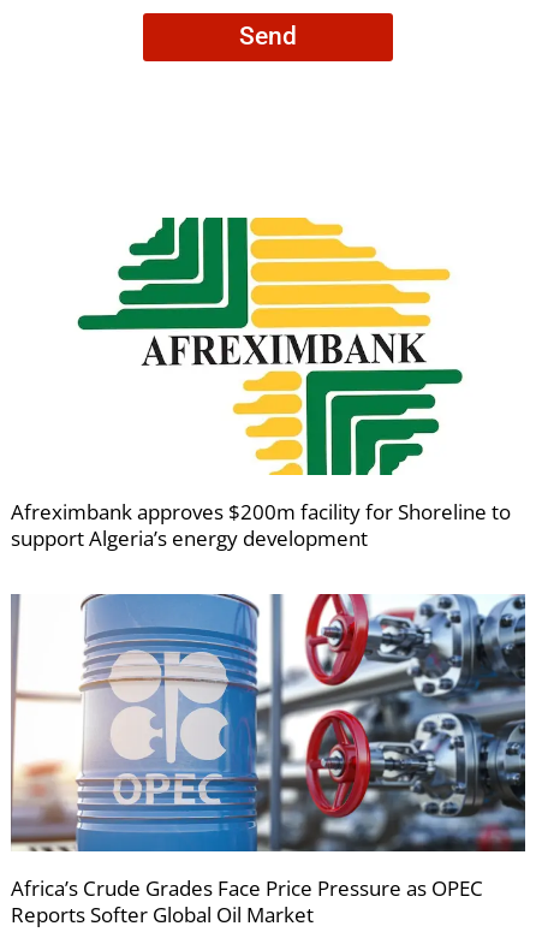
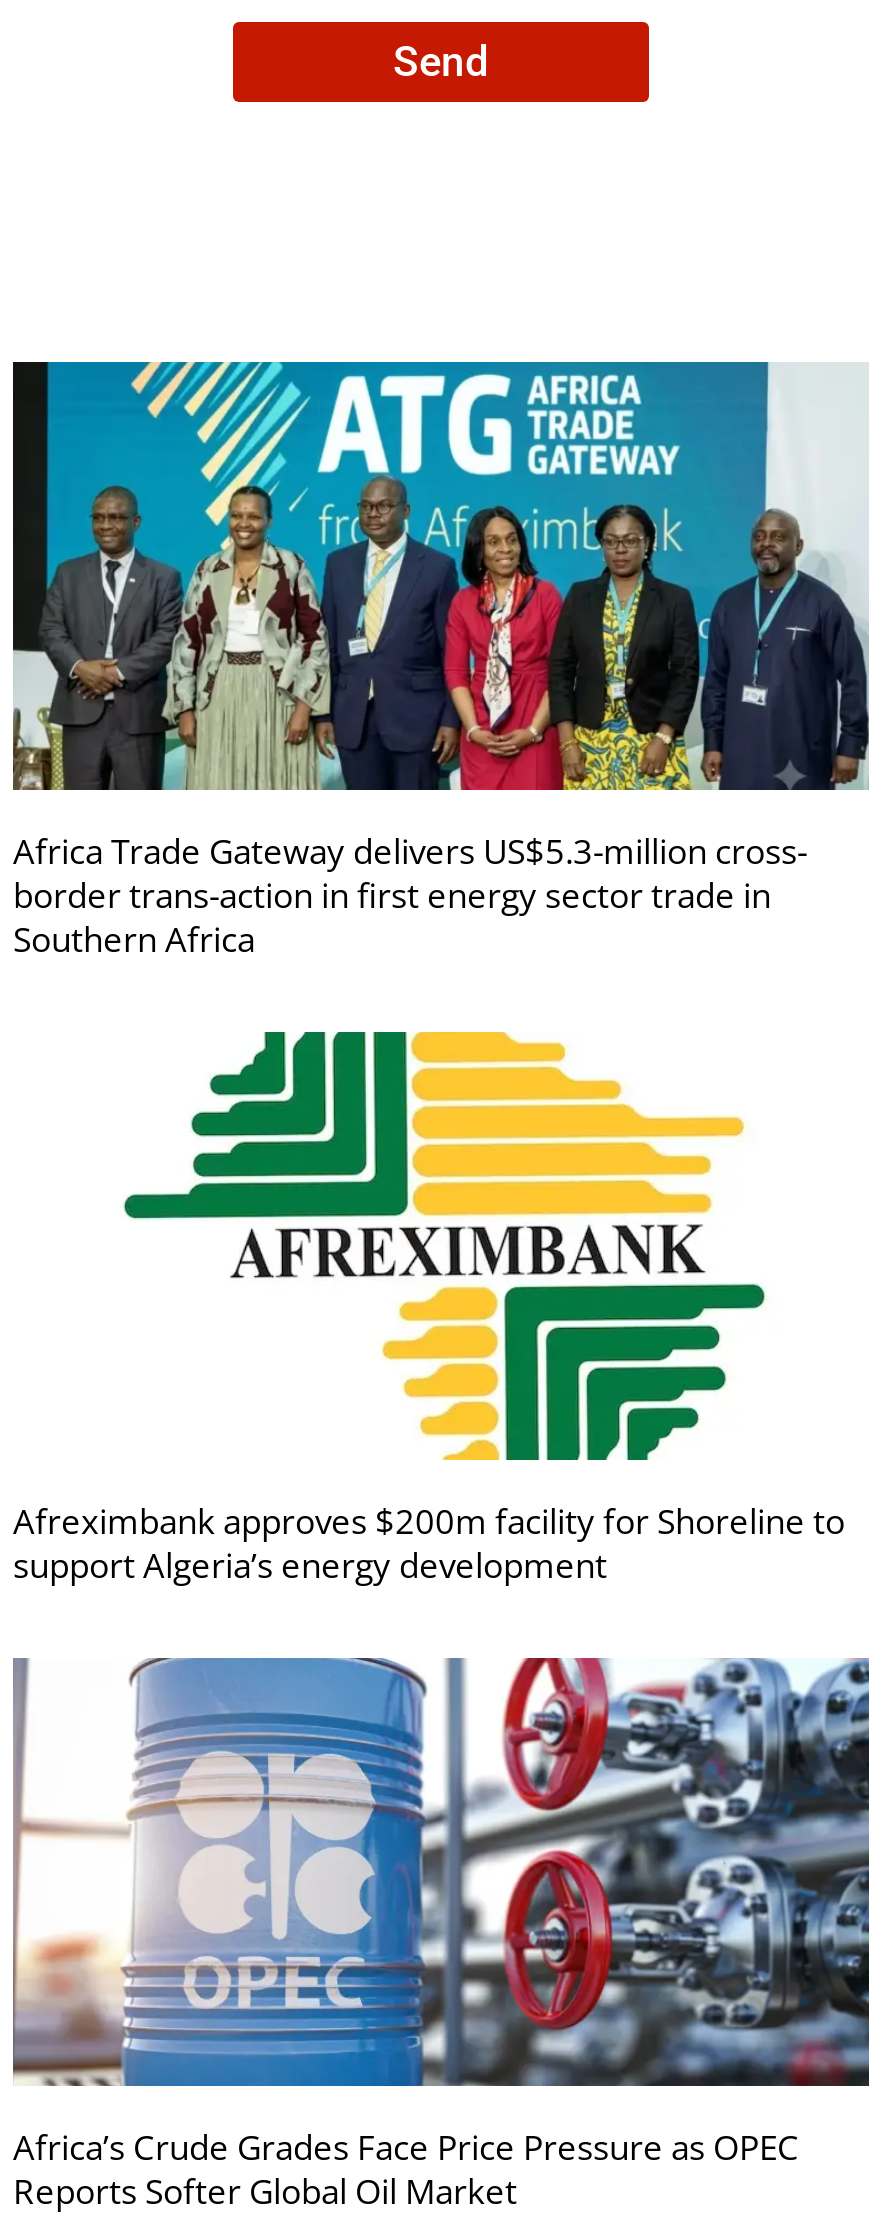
+ [image]
+ Africa Trade Gateway delivers US$5.3-million cross-
+ border trans-action in first energy sector trade in
+ Southern Africa
